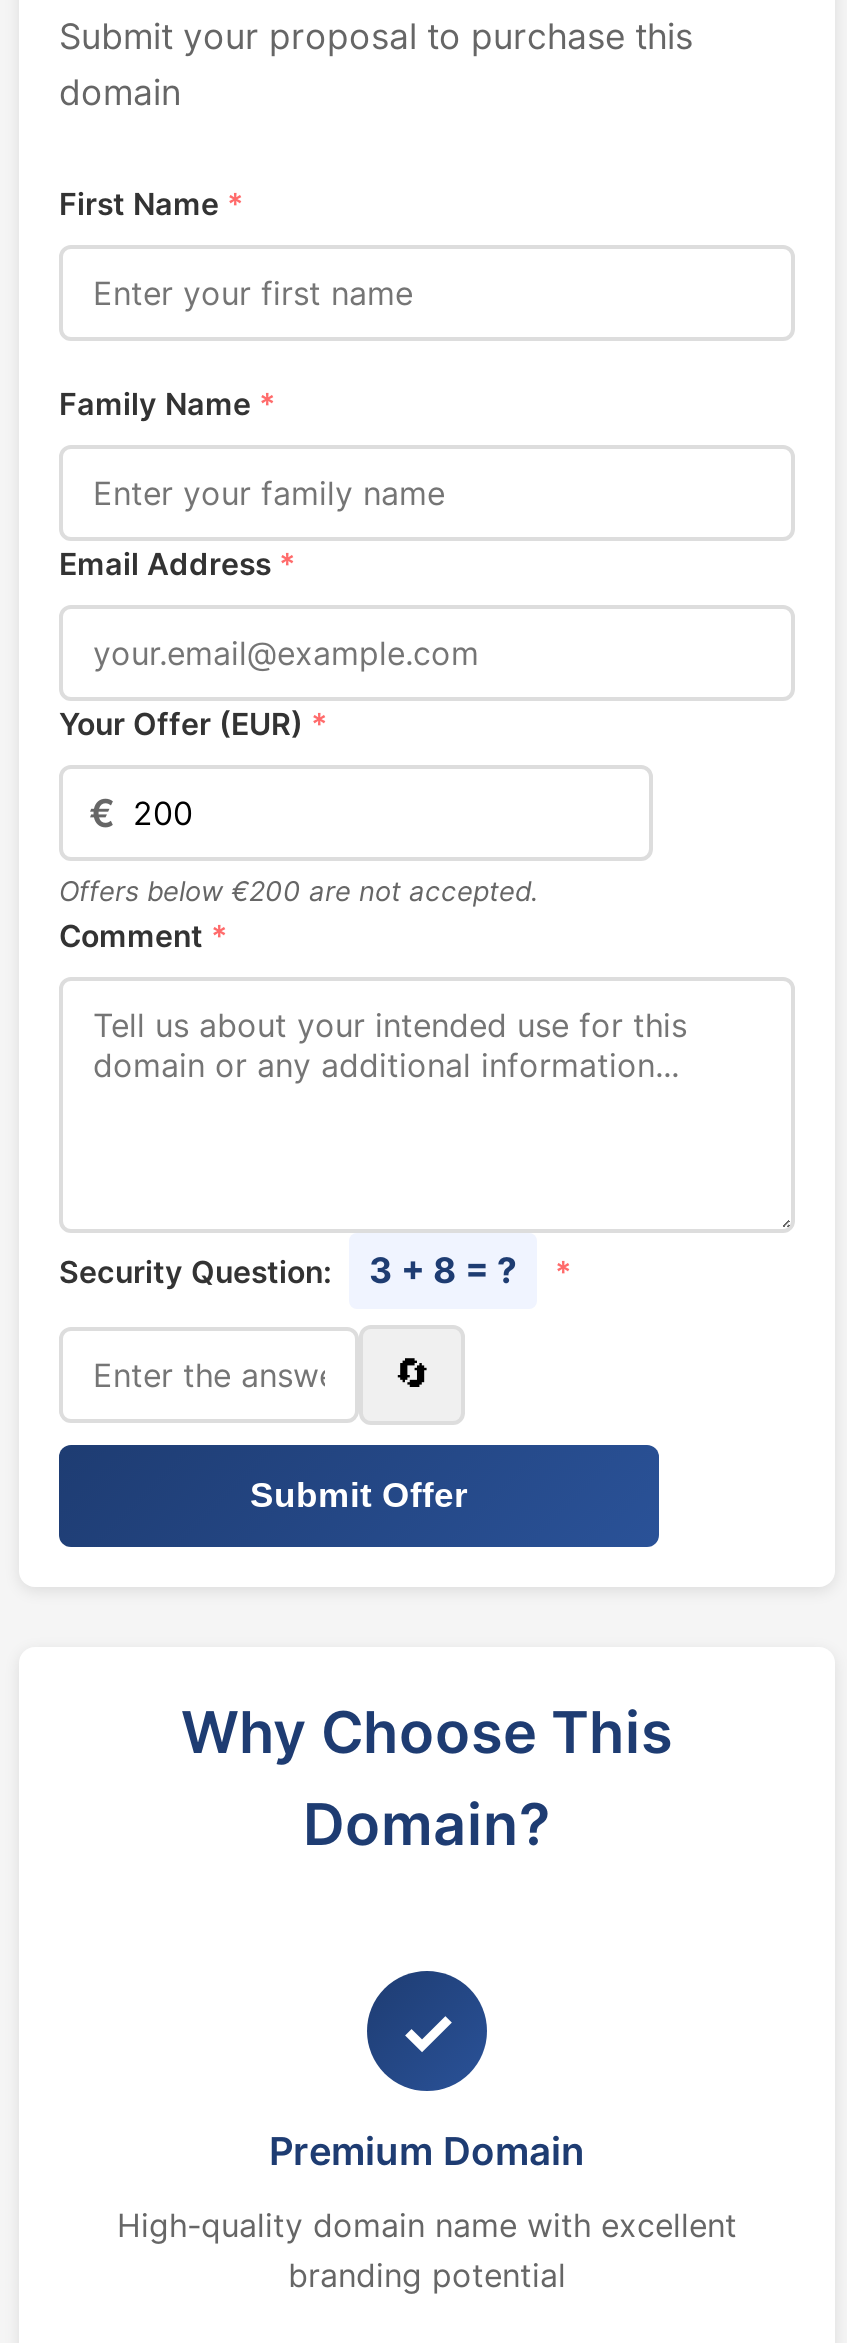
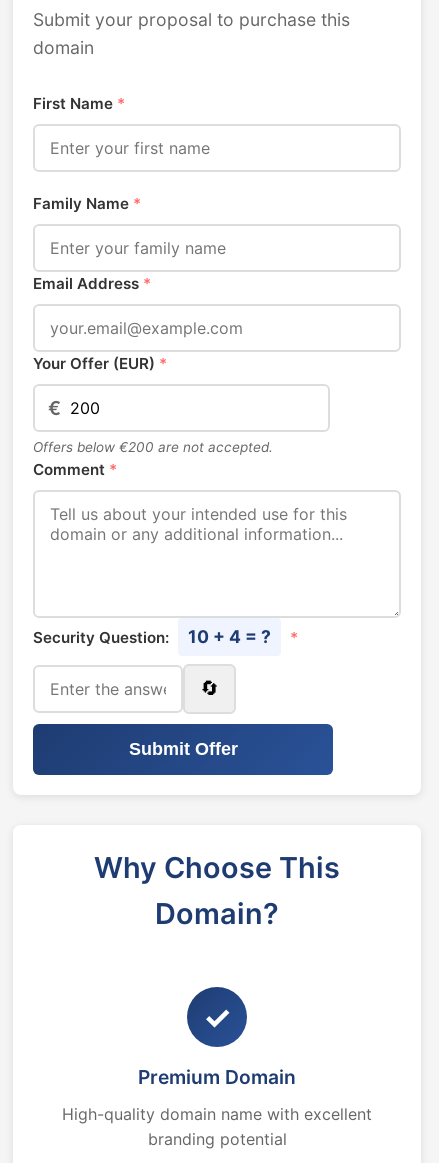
- 3 + 8 = ?
+ 10 + 4 = ?
